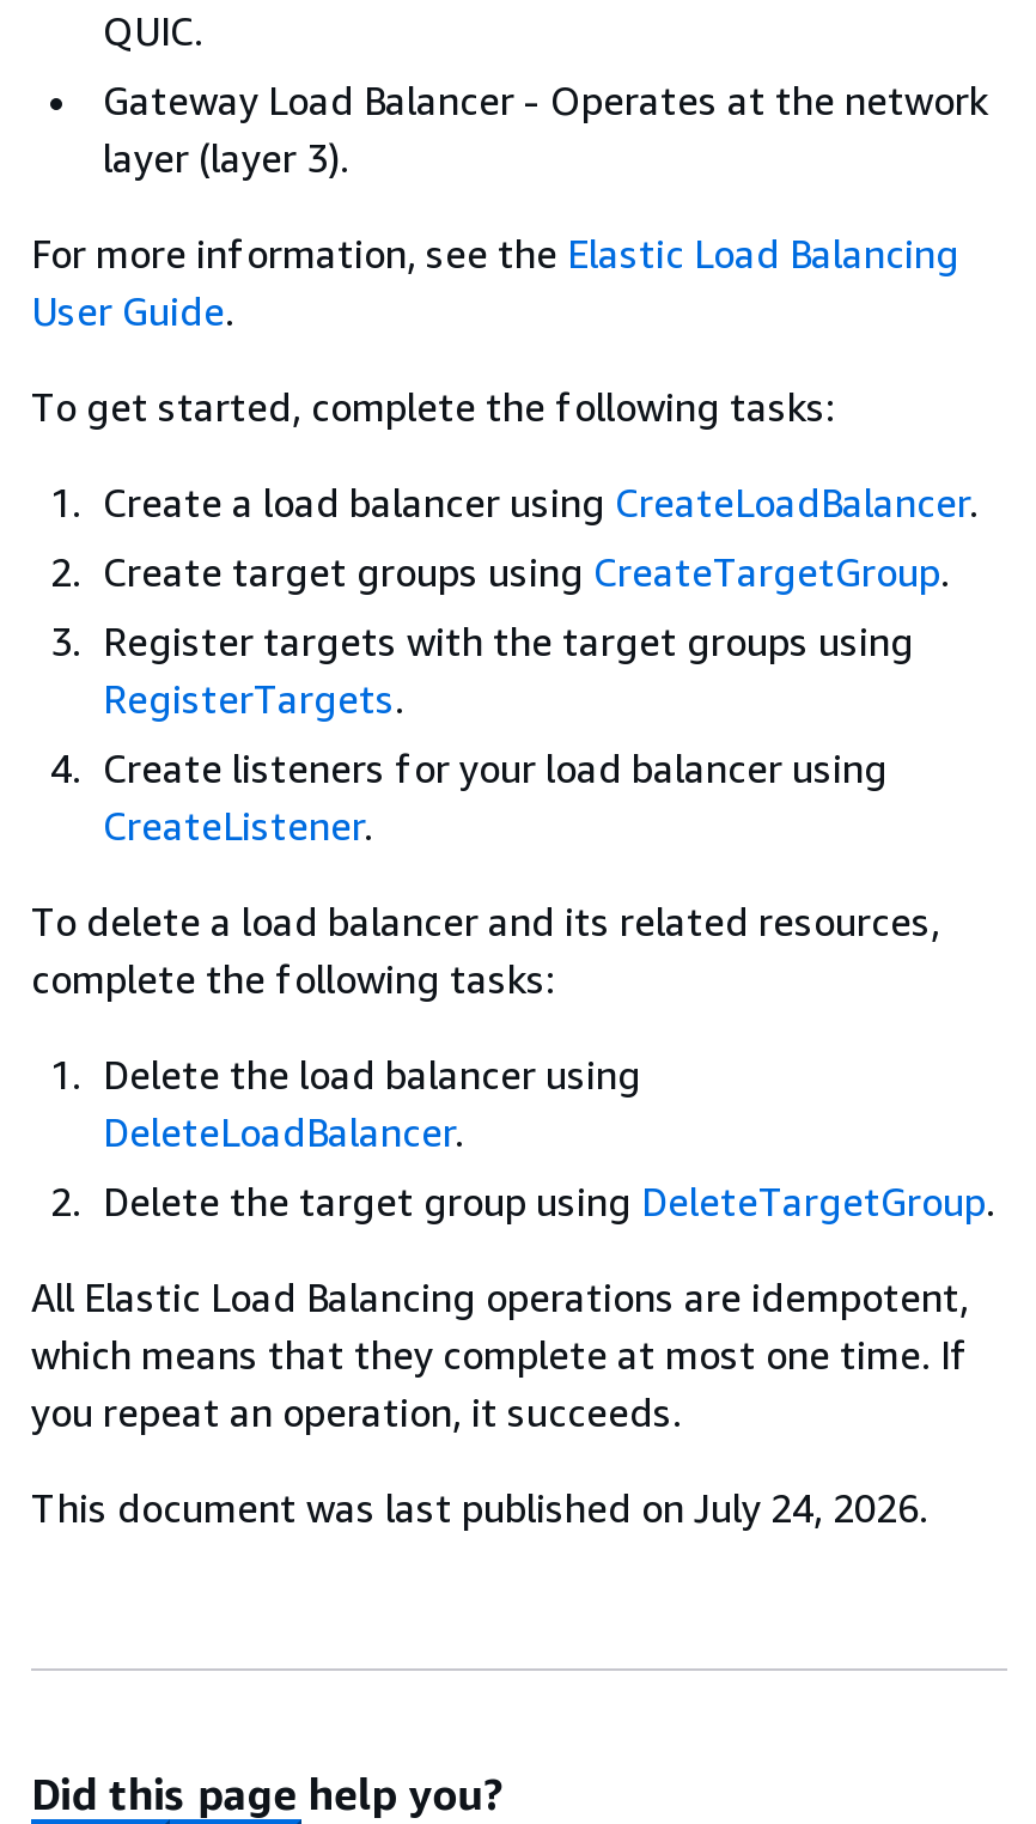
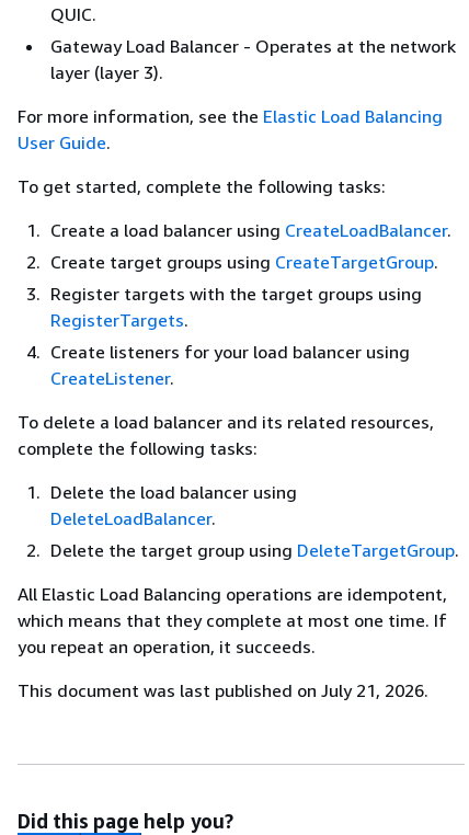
- This document was last published on July 24, 2026.
+ This document was last published on July 21, 2026.
